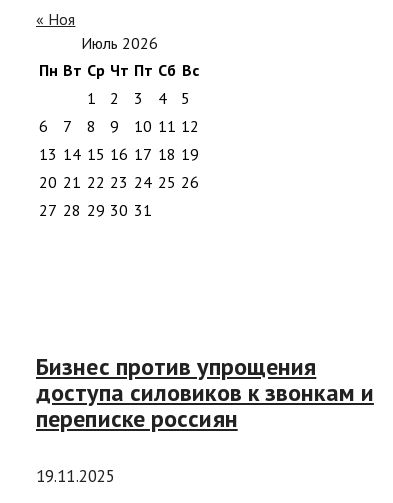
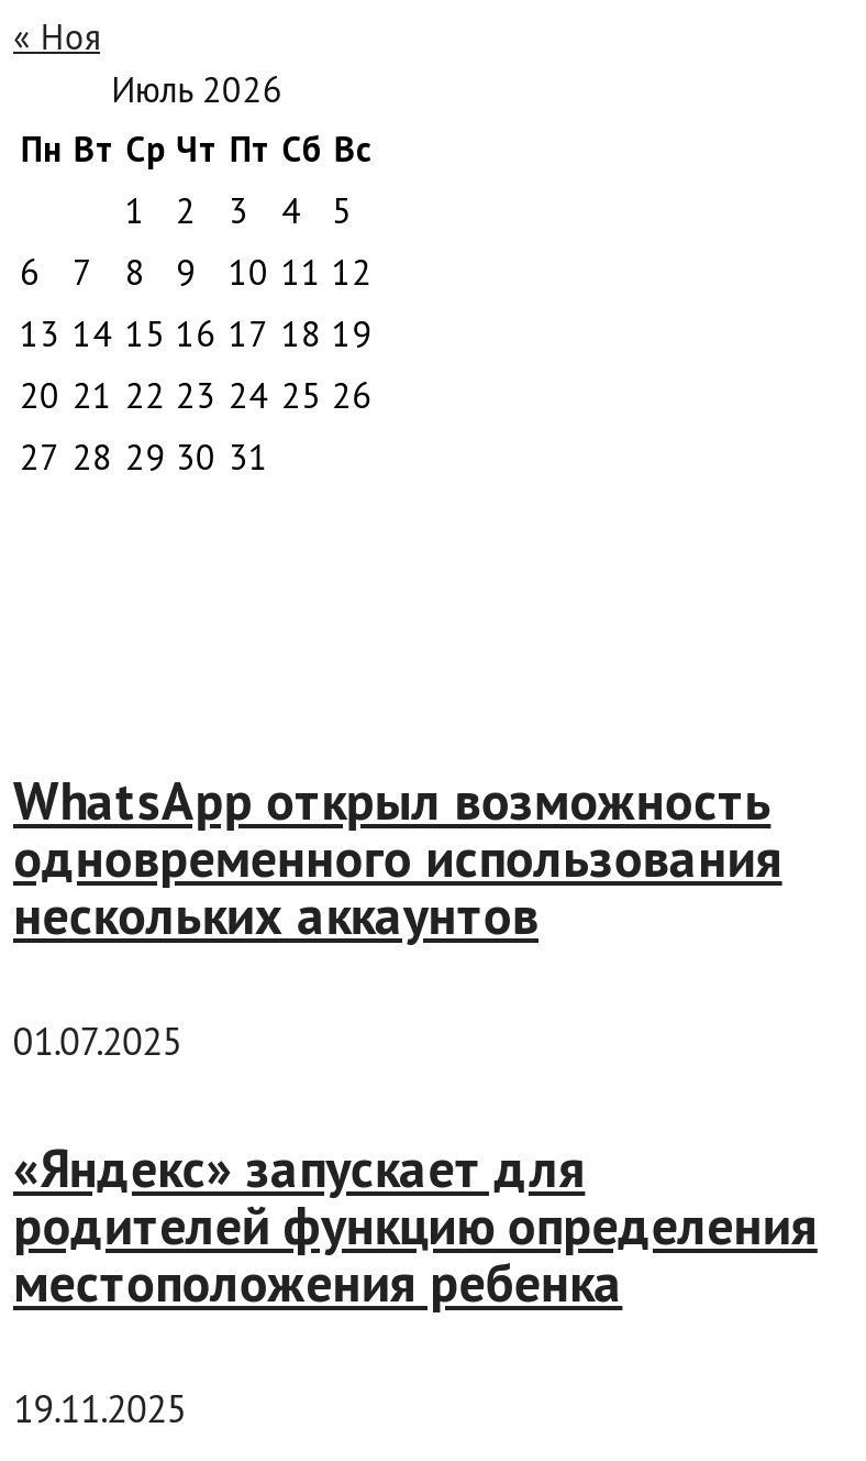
- Бизнес против упрощения
- доступа силовиков к звонкам и
- переписке россиян
+ WhatsApp открыл возможность
+ одновременного использования
+ нескольких аккаунтов
+ 01.07.2025
+ «Яндекс» запускает для
+ родителей функцию определения
+ местоположения ребенка
